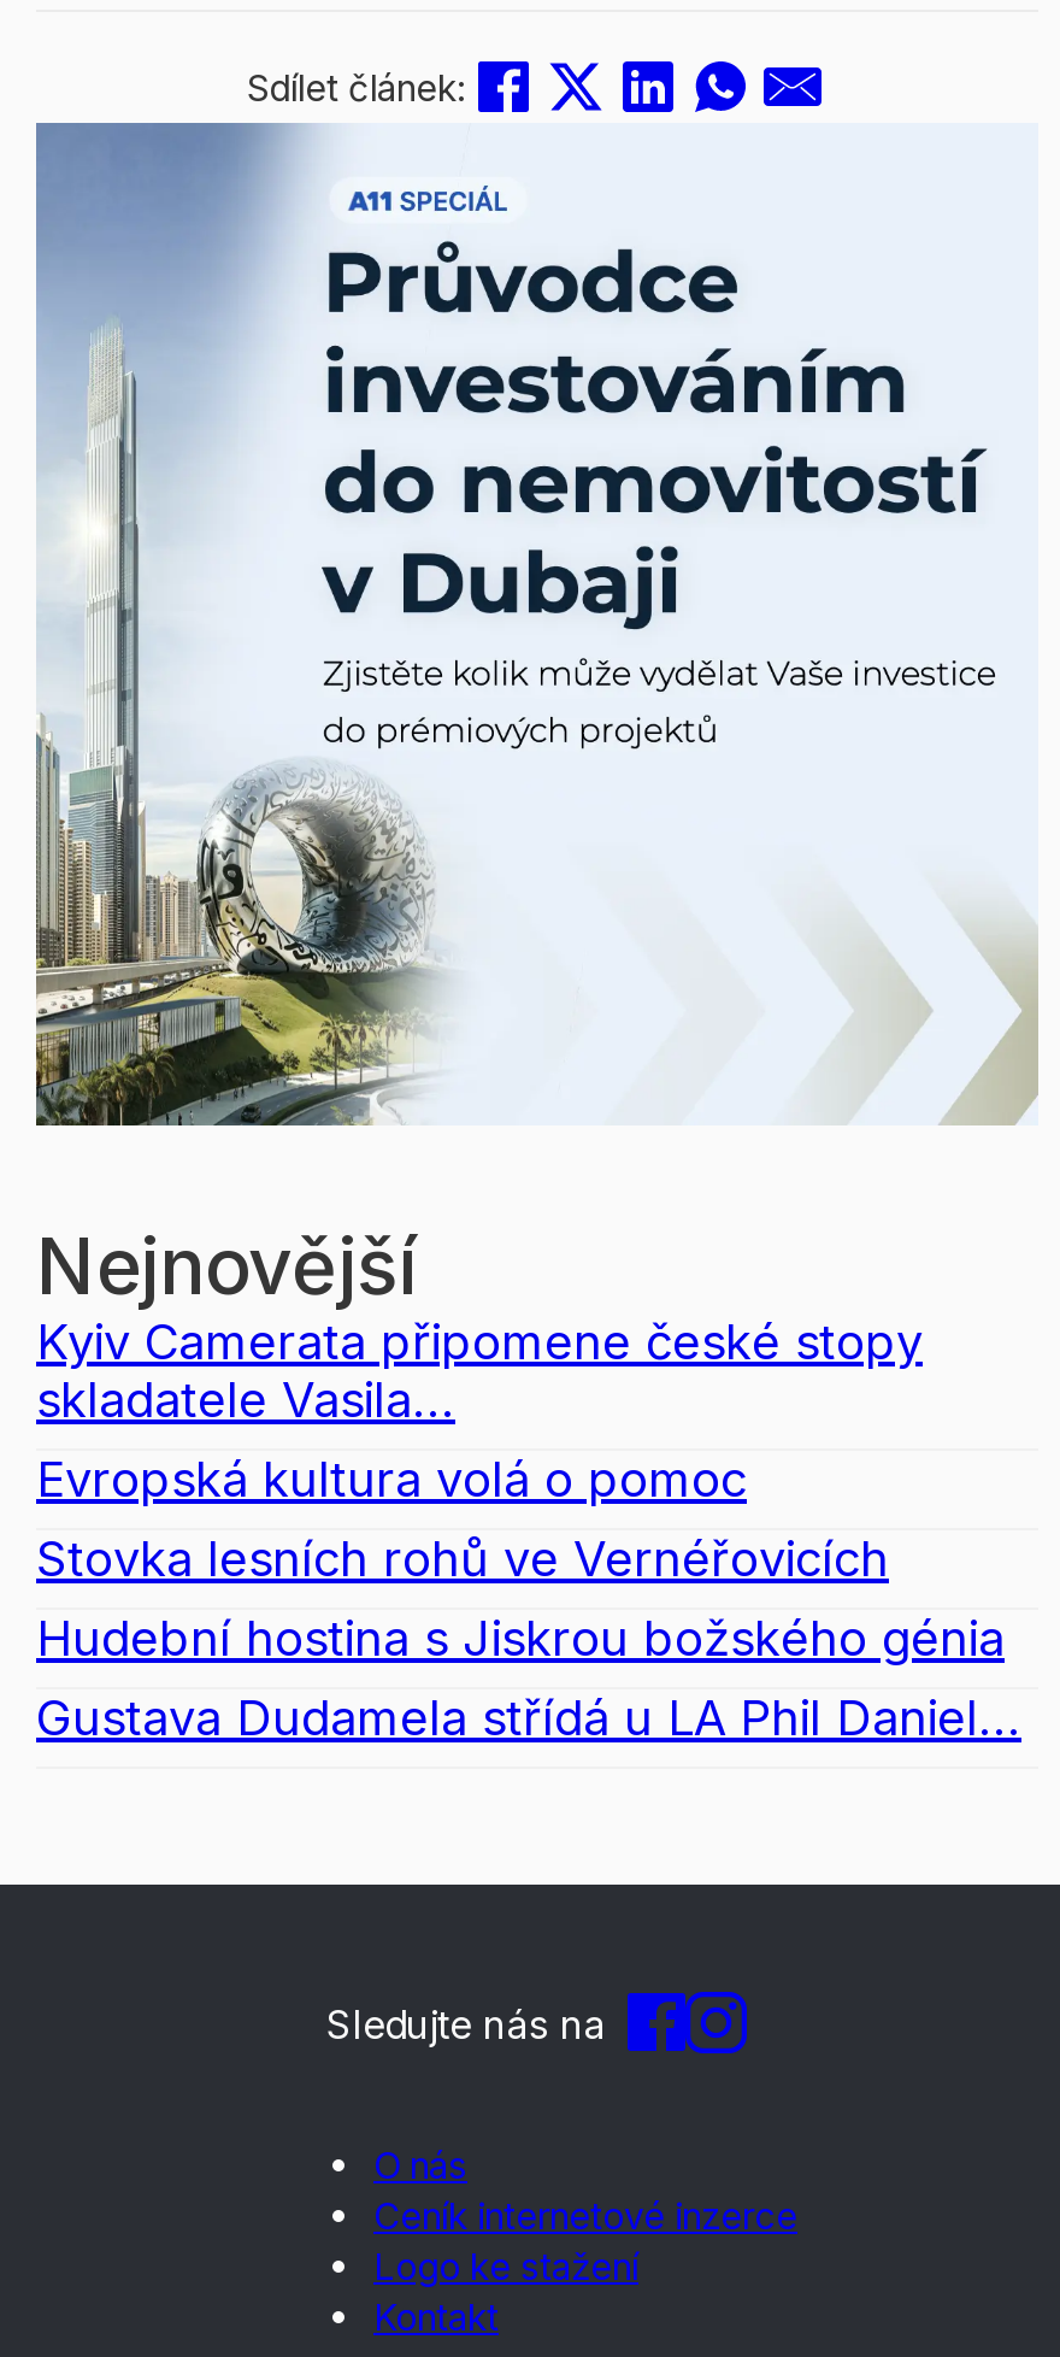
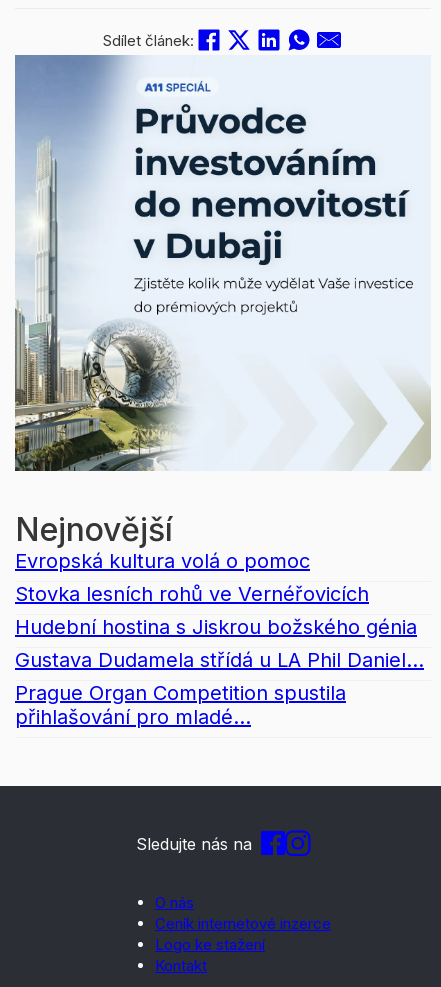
- Kyiv Camerata připomene české stopy
- skladatele Vasila...

moved up: Evropská kultura volá o pomoc | Stovka lesních rohů ve Vernéřovicích | Hudební hostina s Jiskrou božského génia | Gustava Dudamela střídá u LA Phil Daniel...

+ Prague Organ Competition spustila
+ přihlašování pro mladé...
